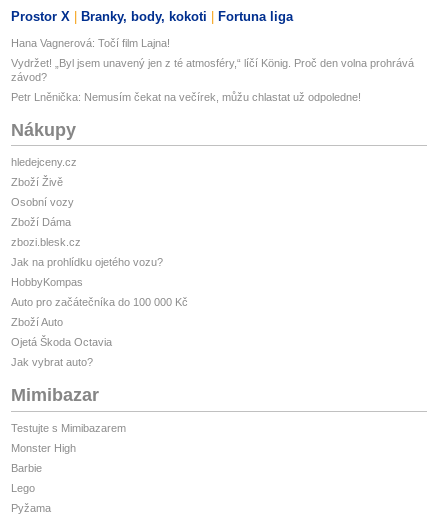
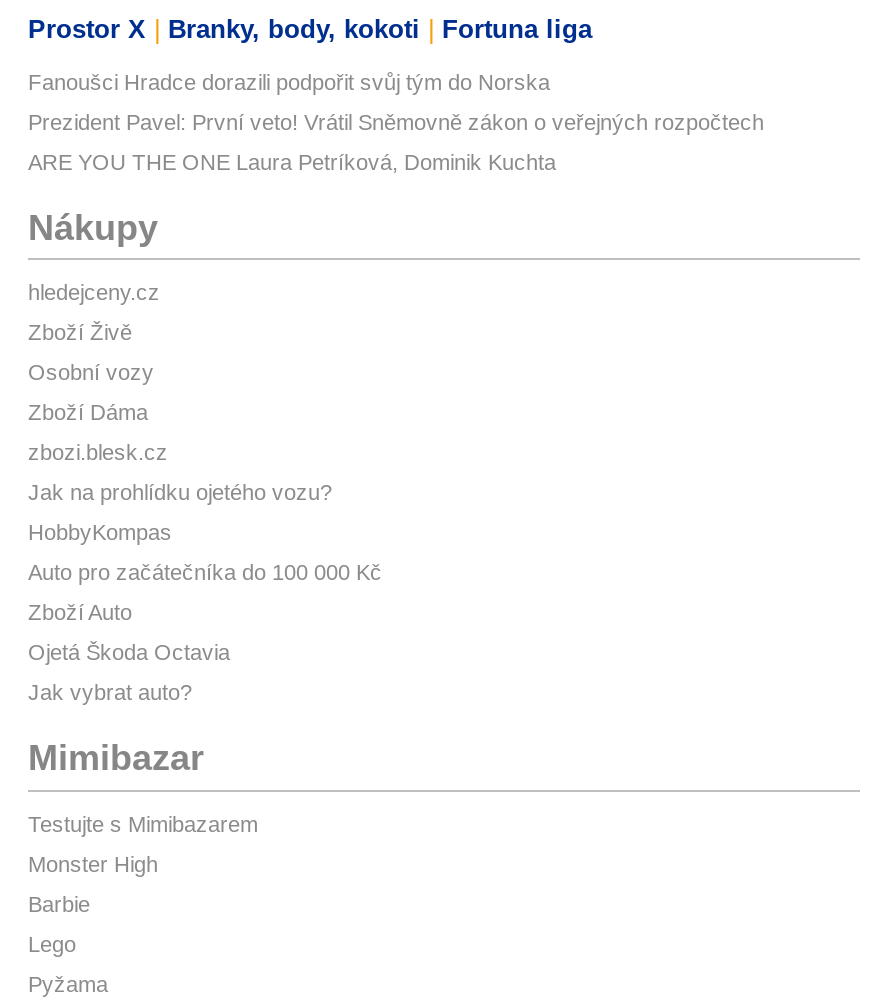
- Hana Vagnerová: Točí film Lajna!
+ Fanoušci Hradce dorazili podpořit svůj tým do Norska

- Vydržet! „Byl jsem unavený jen z té atmosféry,“ líčí König. Proč den volna prohrává
- závod?
+ Prezident Pavel: První veto! Vrátil Sněmovně zákon o veřejných rozpočtech

- Petr Lněnička: Nemusím čekat na večírek, můžu chlastat už odpoledne!
+ ARE YOU THE ONE Laura Petríková, Dominik Kuchta
